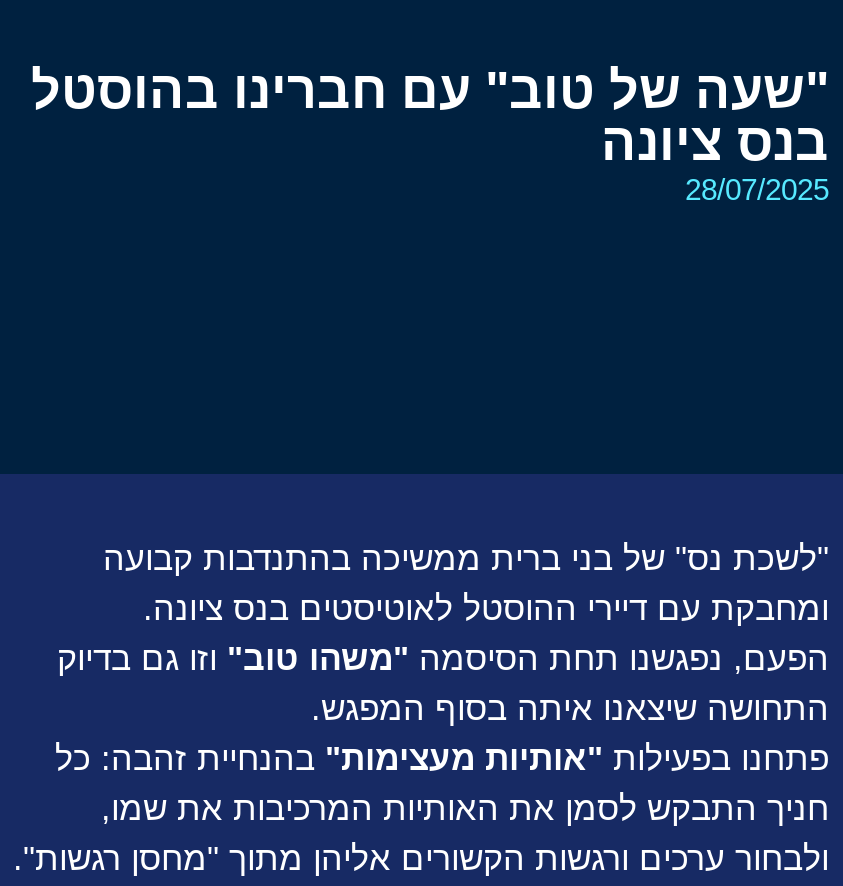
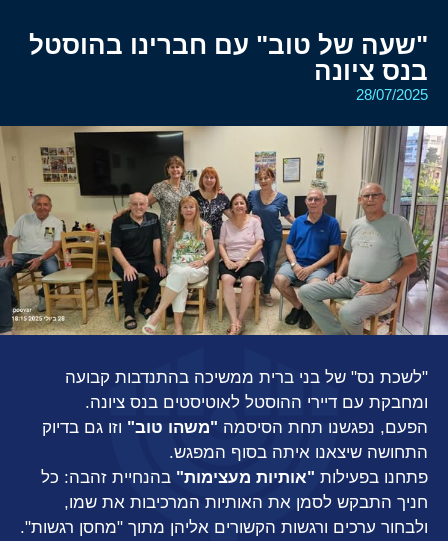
+ [image]
